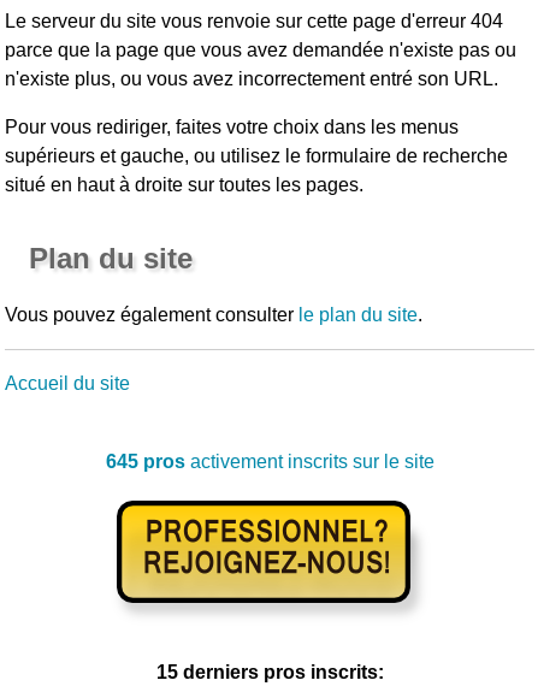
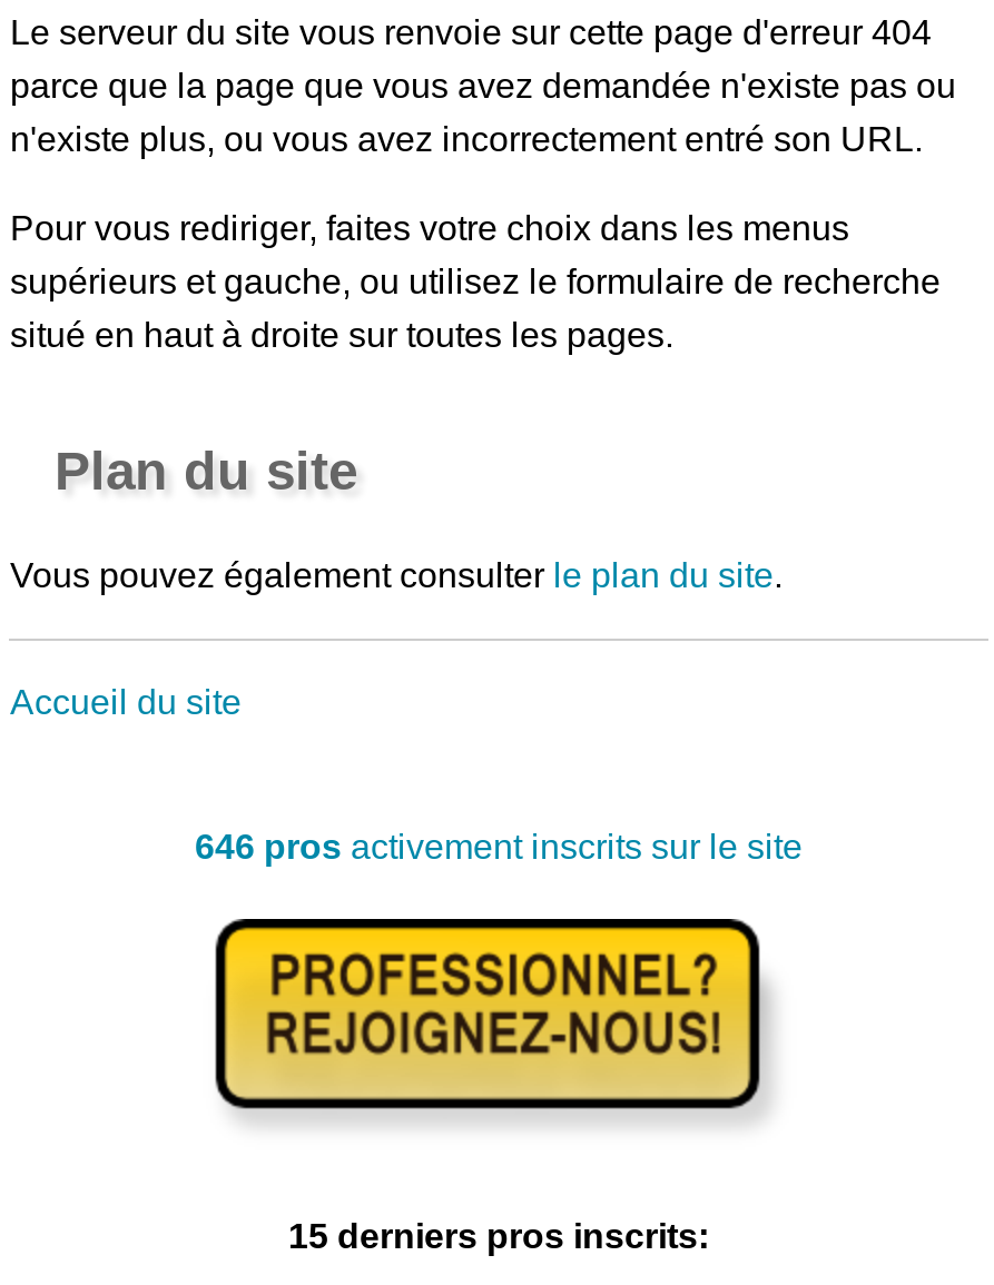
- 645 pros activement inscrits sur le site
+ 646 pros activement inscrits sur le site
